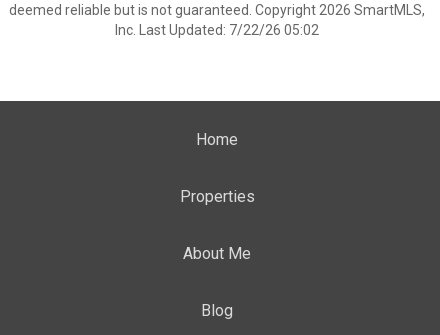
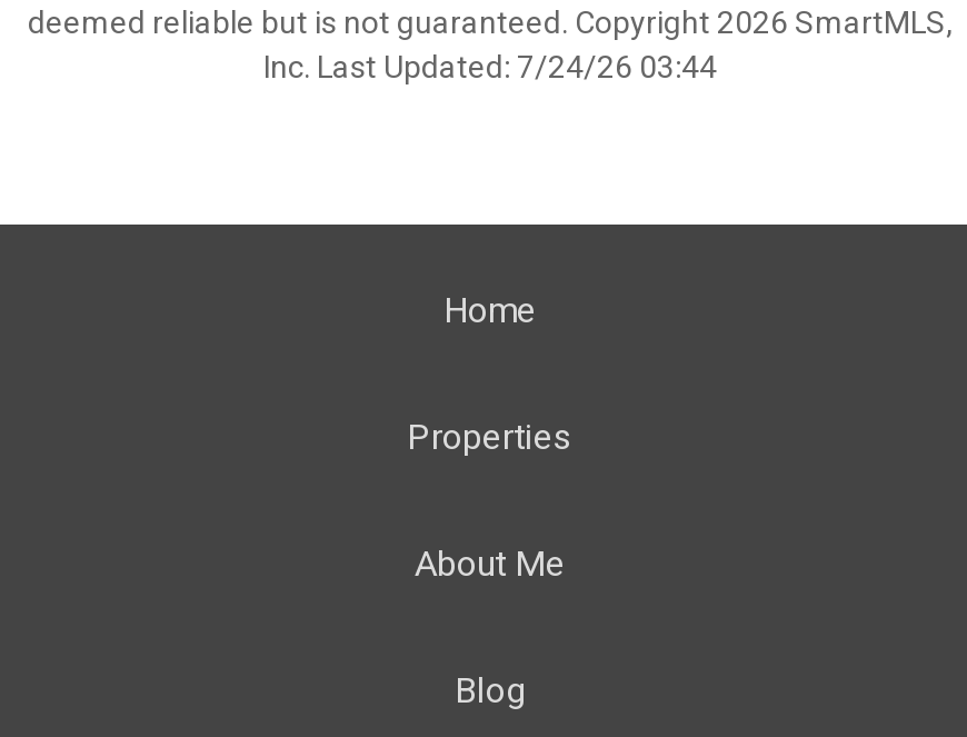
- Inc. Last Updated: 7/22/26 05:02
+ Inc. Last Updated: 7/24/26 03:44
